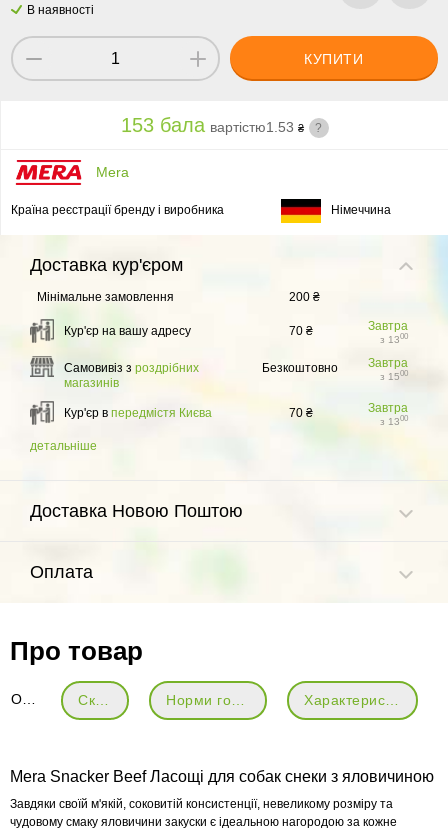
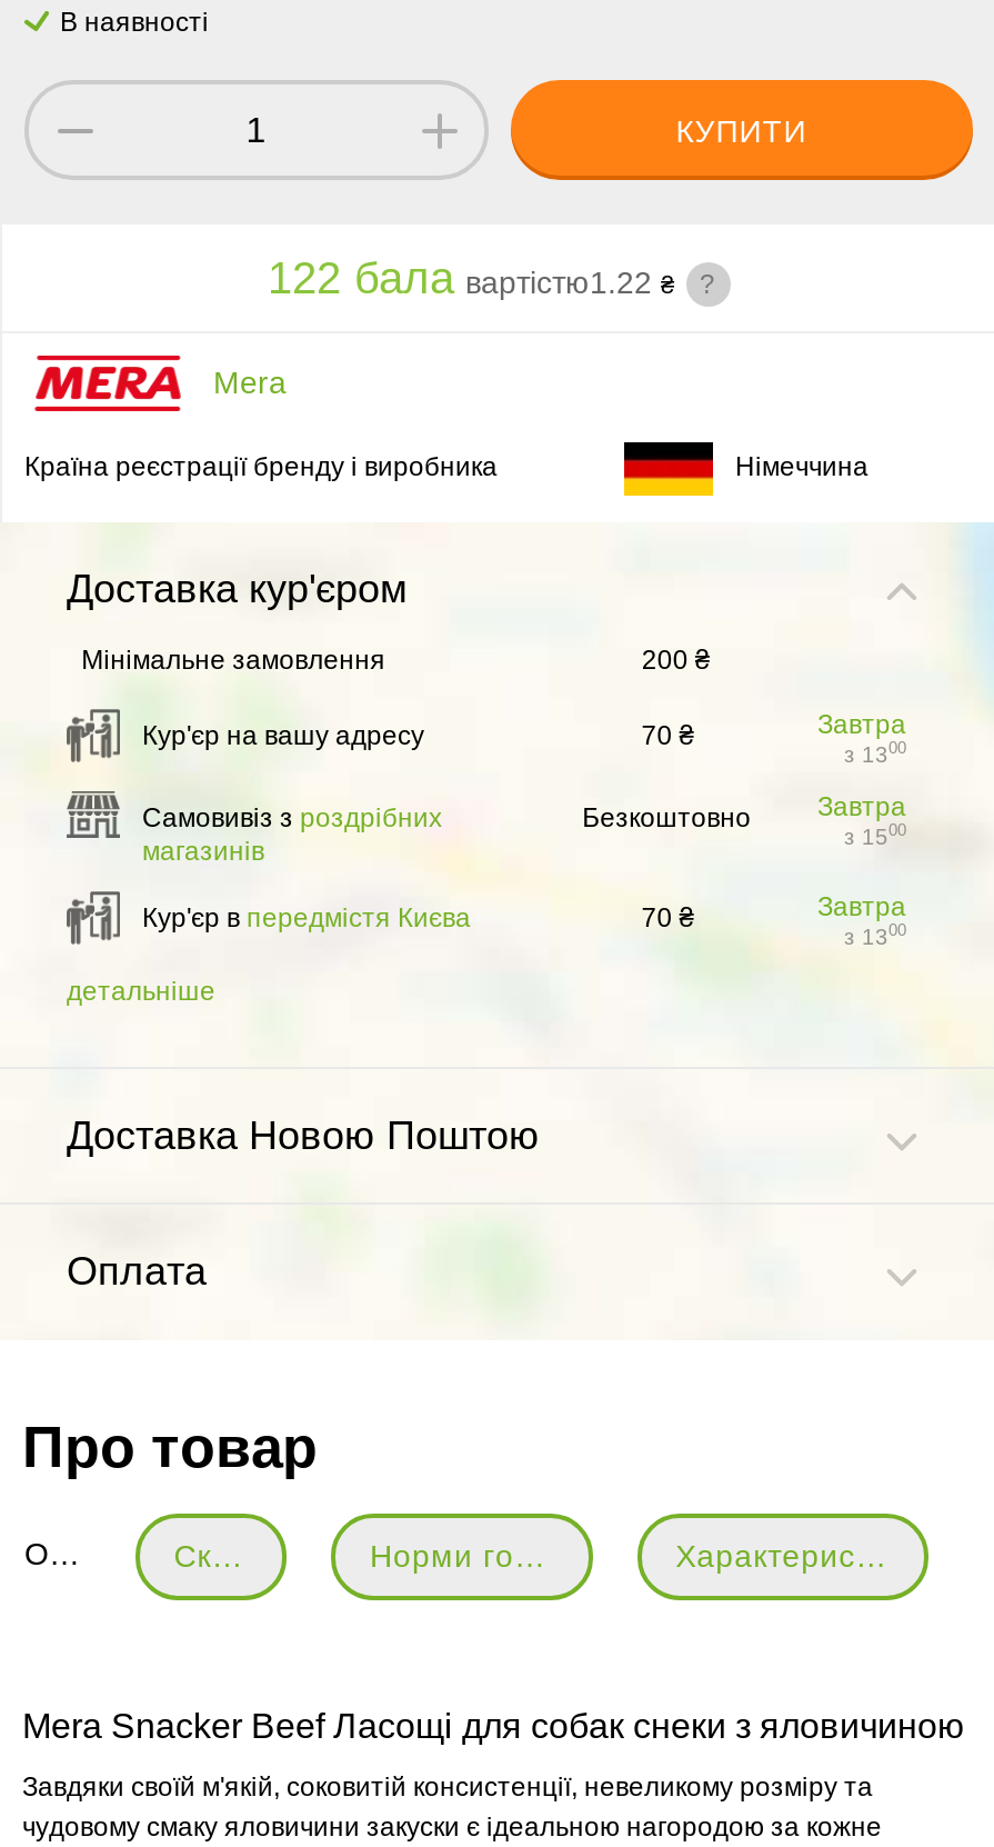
- 153 бала вартістю 1.53 ₴
+ 122 бала вартістю 1.22 ₴
